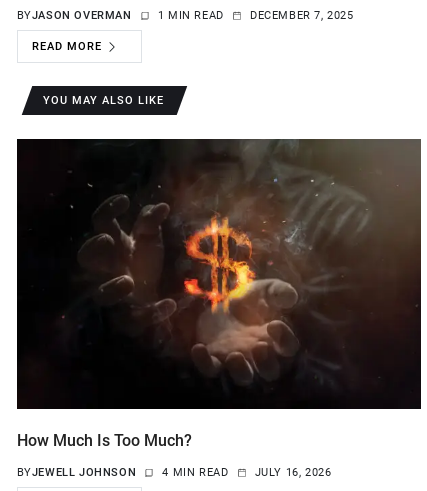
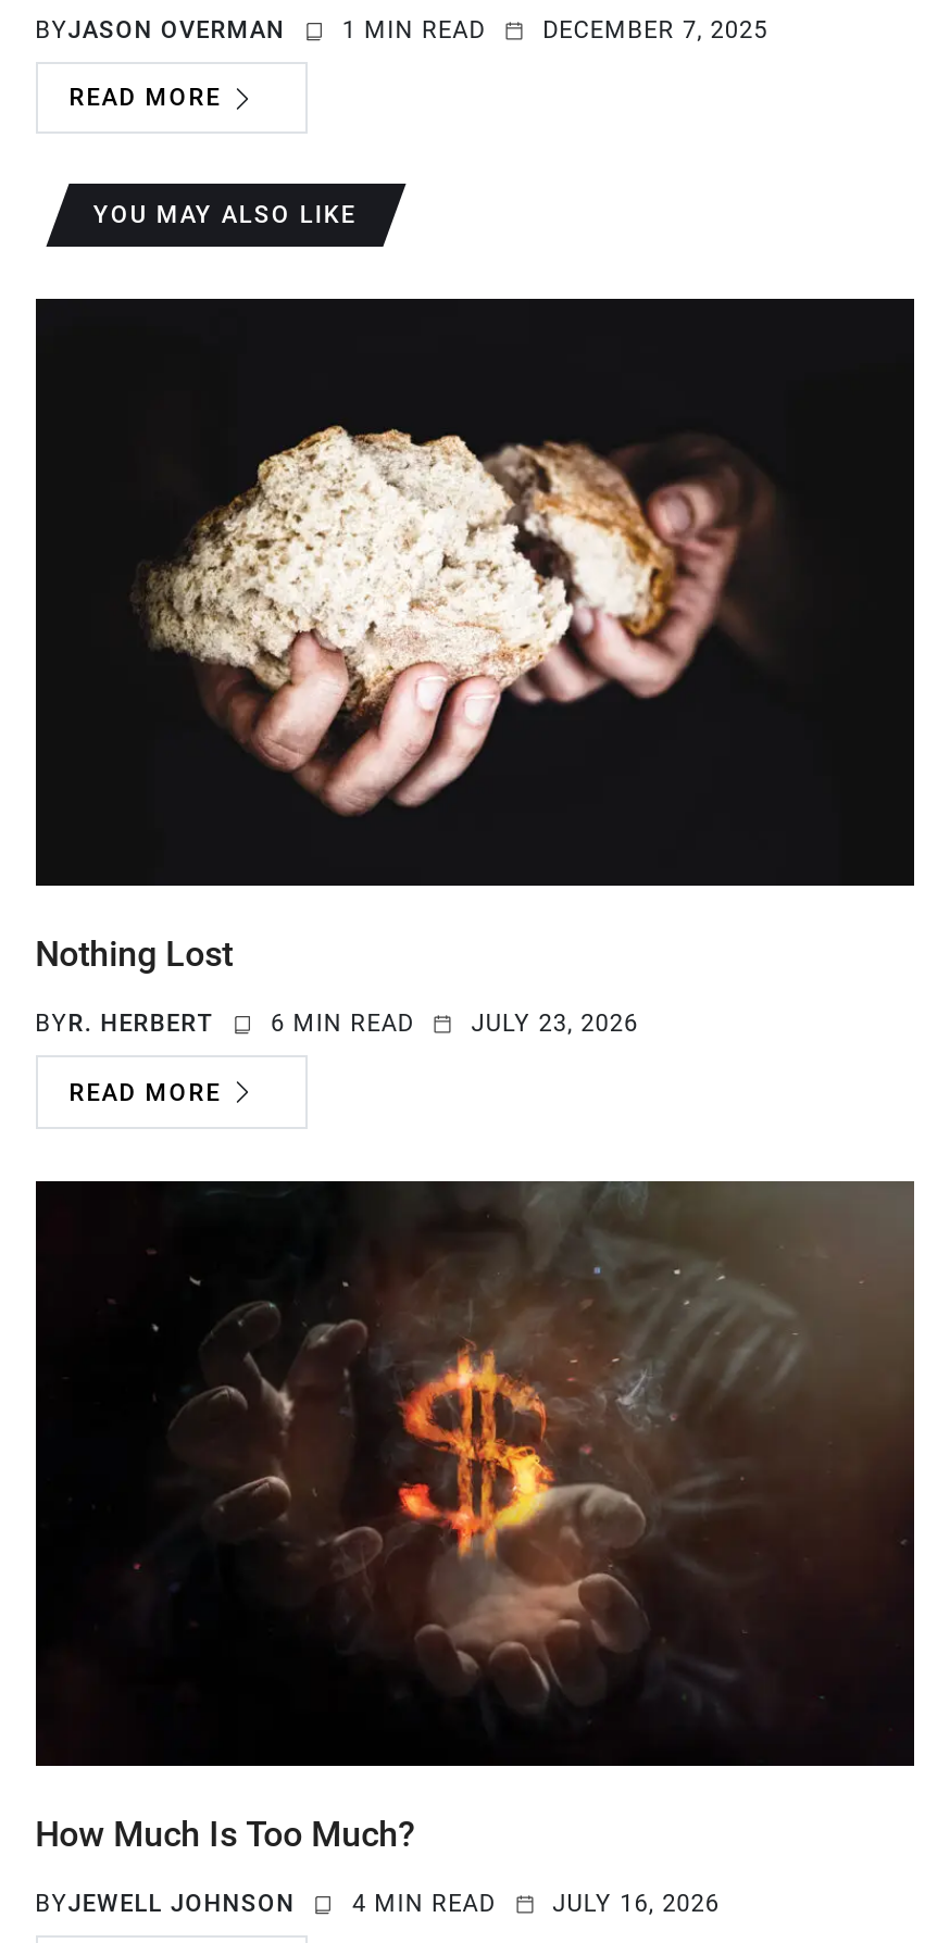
+ Nothing Lost
+ BYR. HERBERT
+ 6 MIN READ
+ JULY 23, 2026
+ READ MORE

+ [image]
